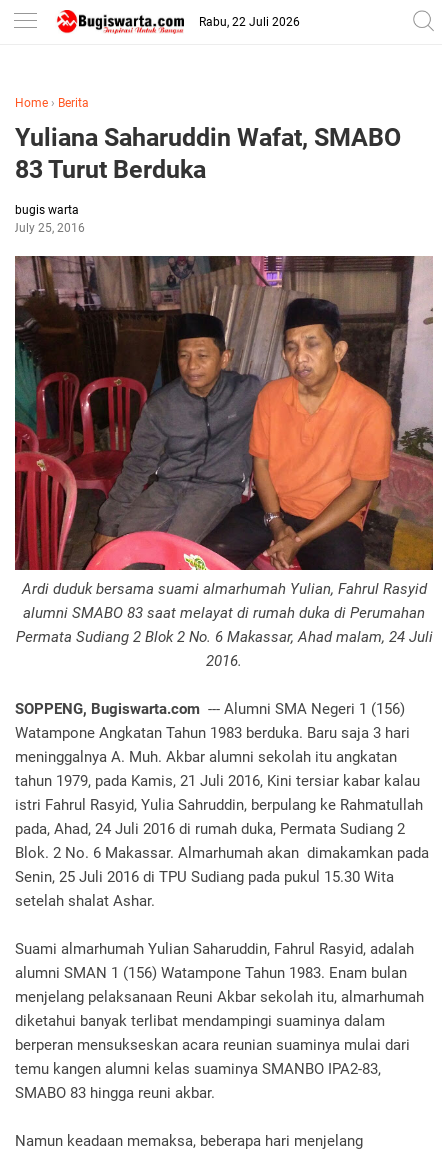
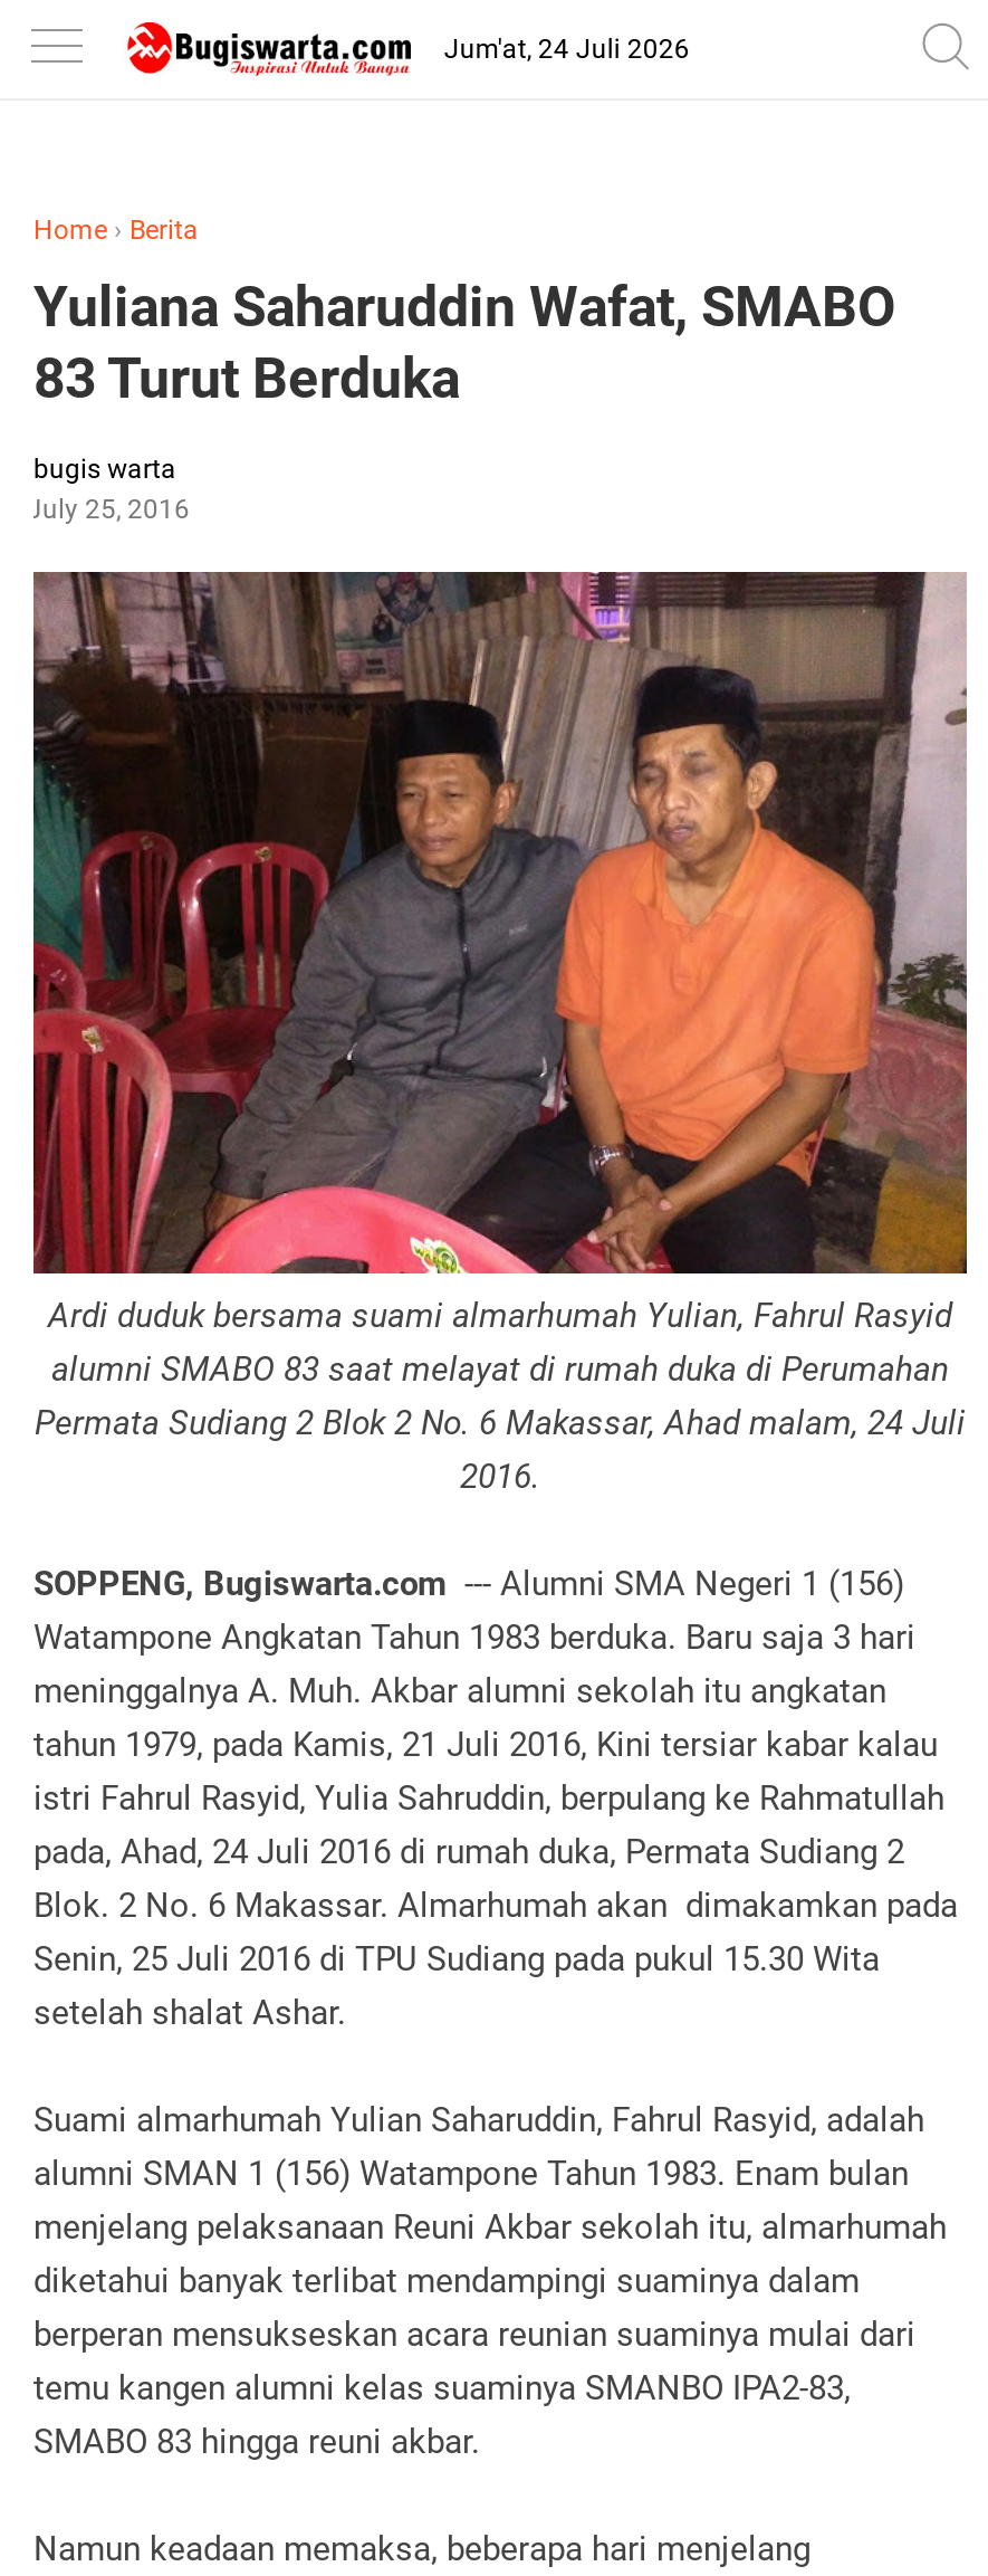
- Rabu, 22 Juli 2026
+ Jum'at, 24 Juli 2026
